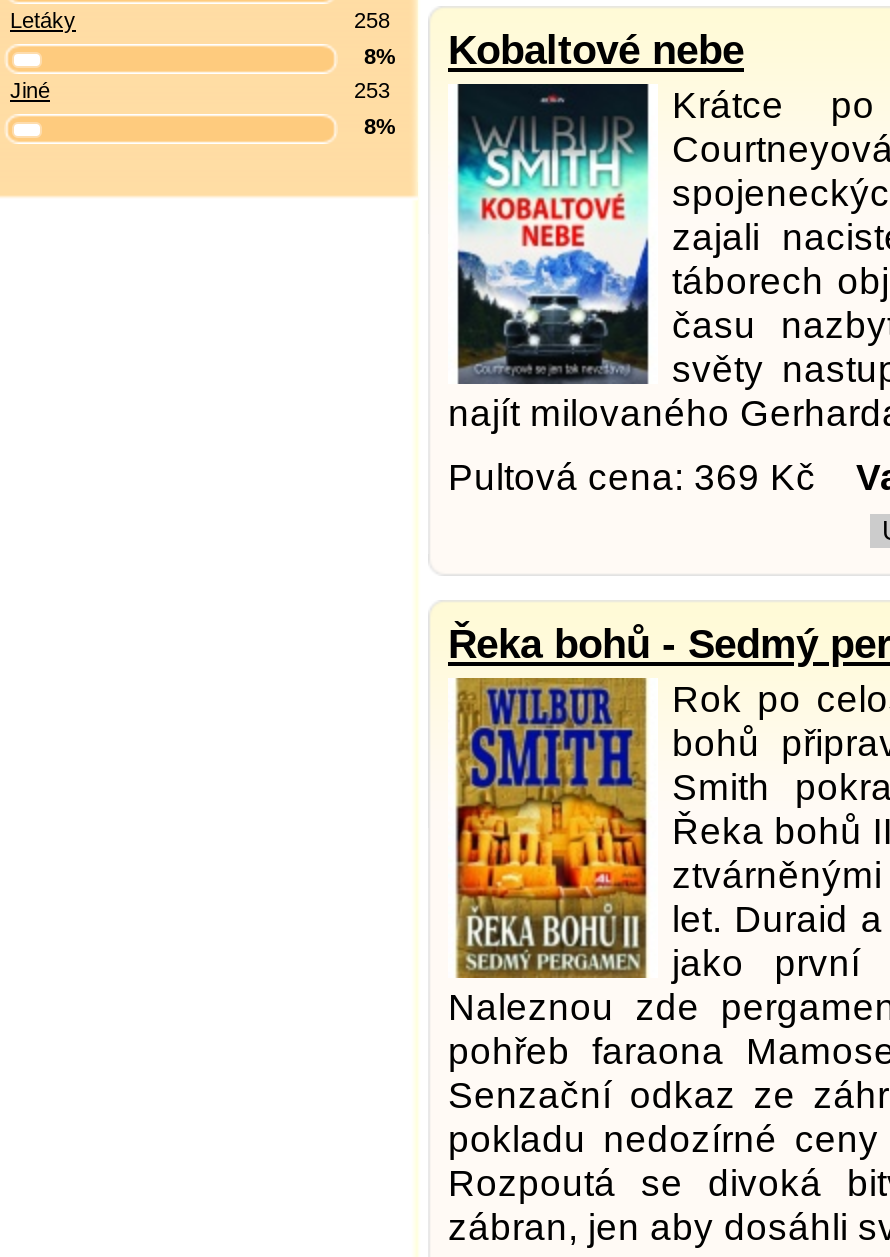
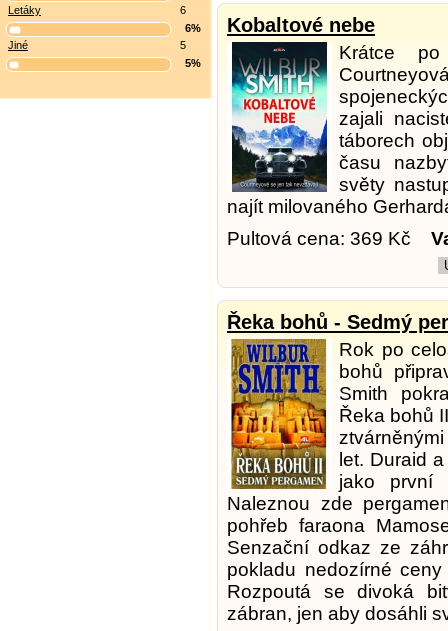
- 258
+ 6

- 8%
+ 6%

- 253
+ 5

- 8%
+ 5%
